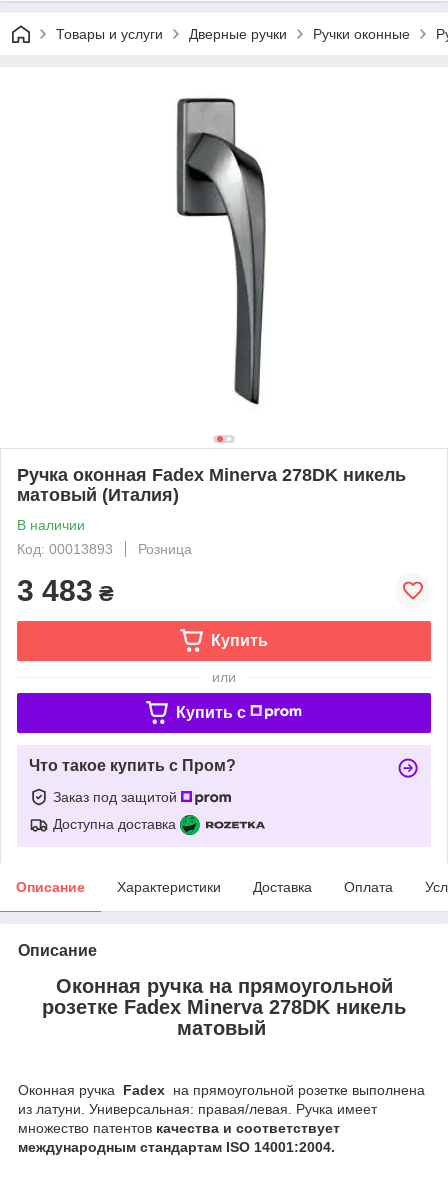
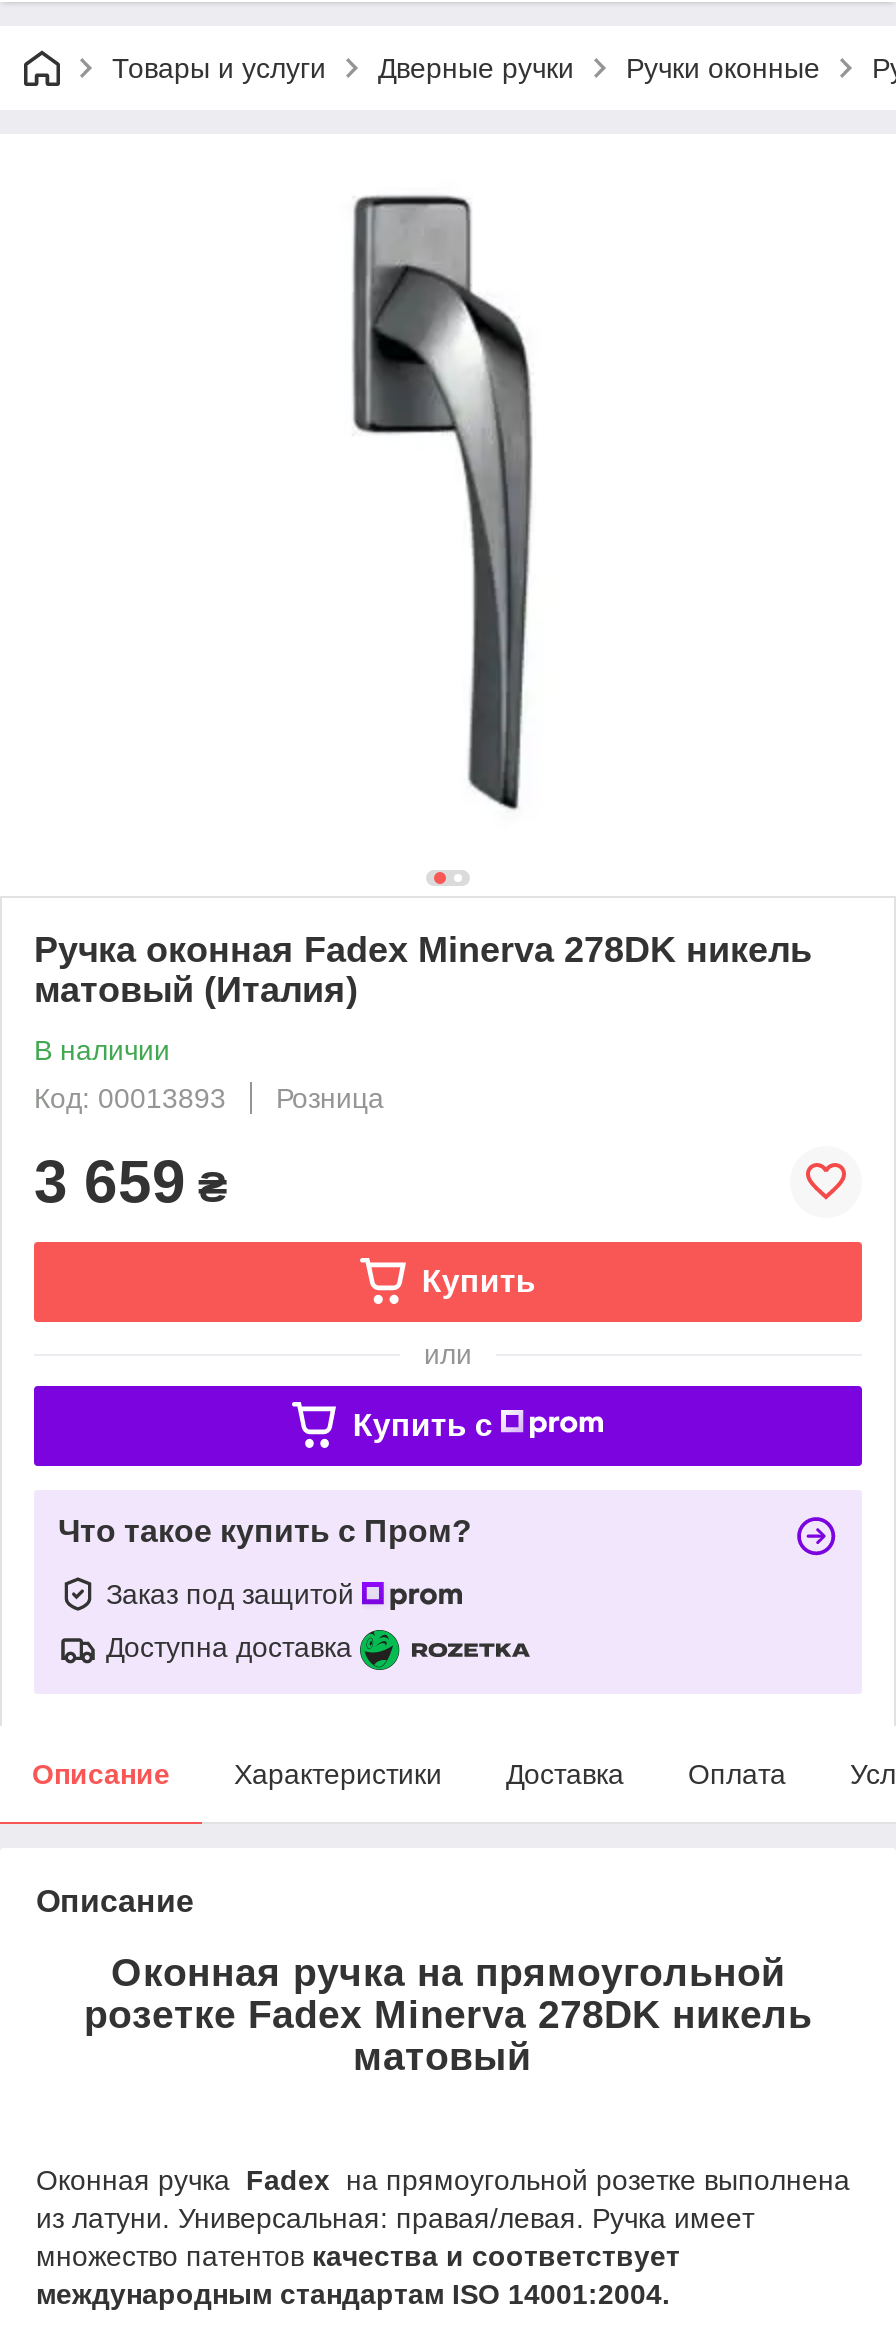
- 3 483 ₴
+ 3 659 ₴
